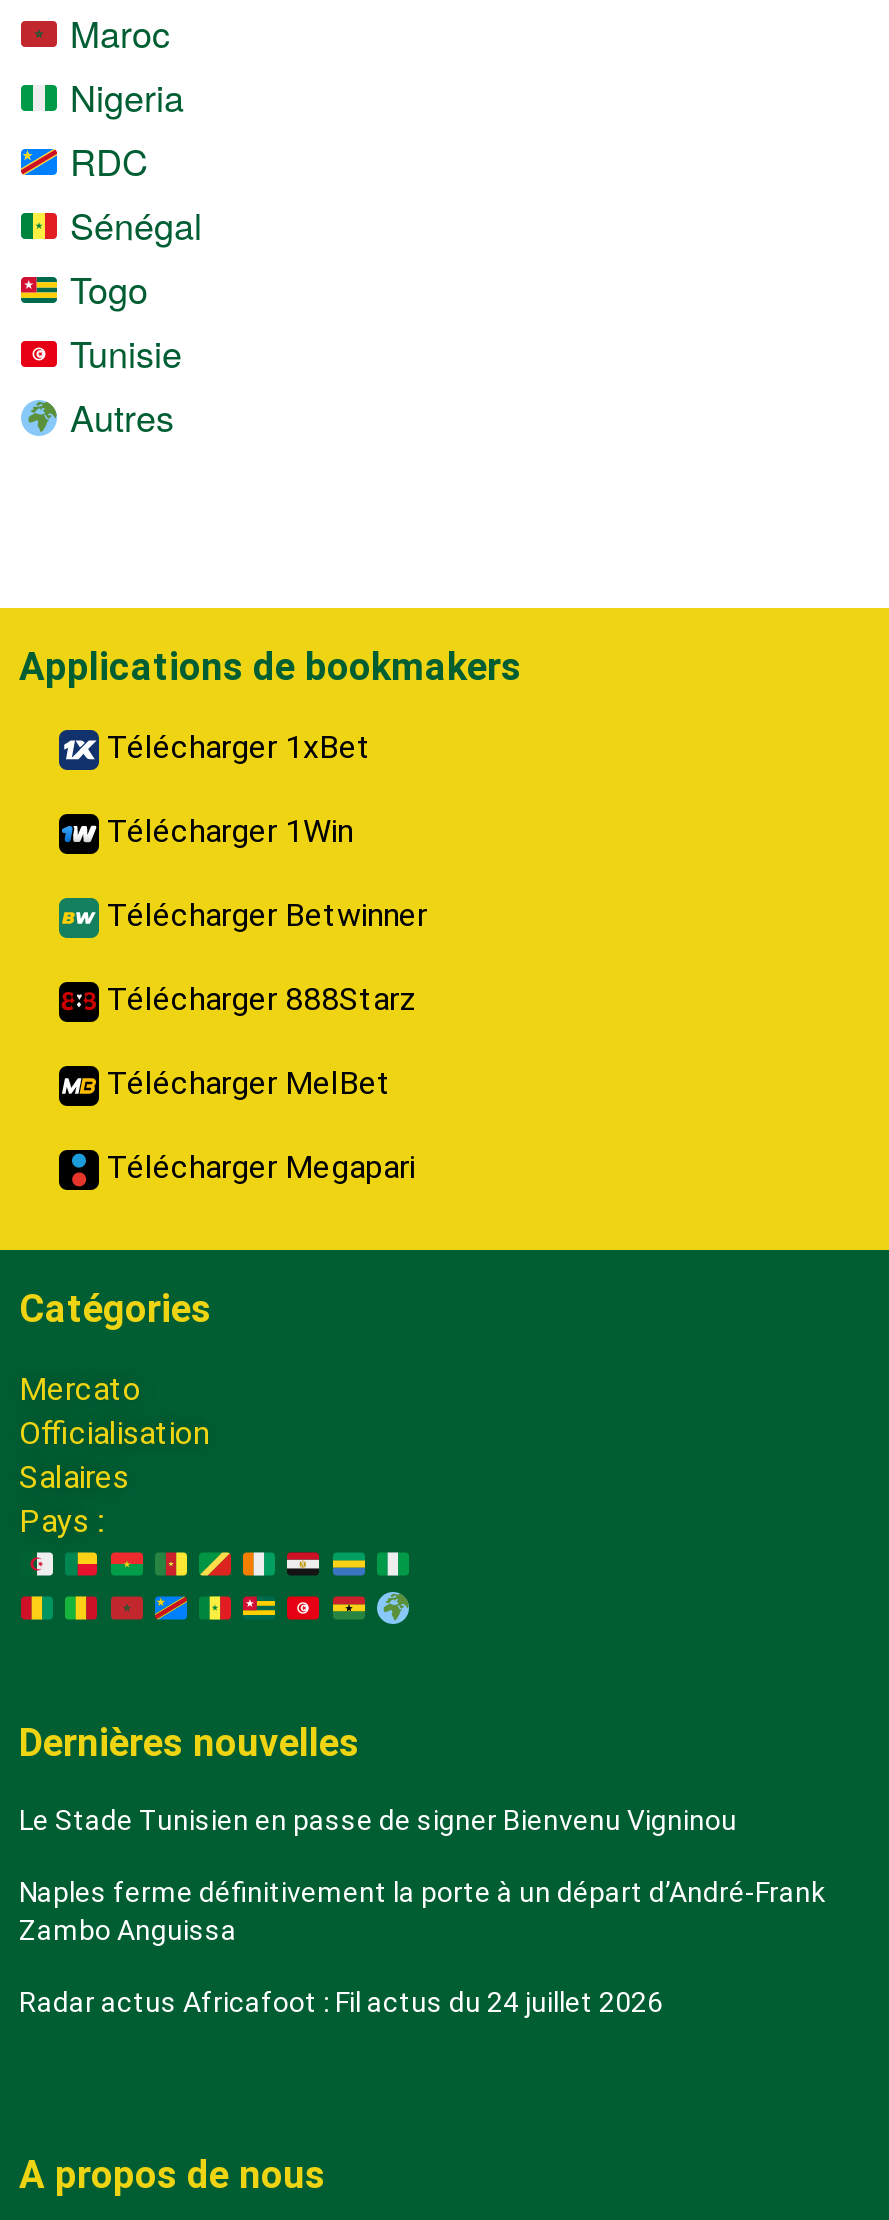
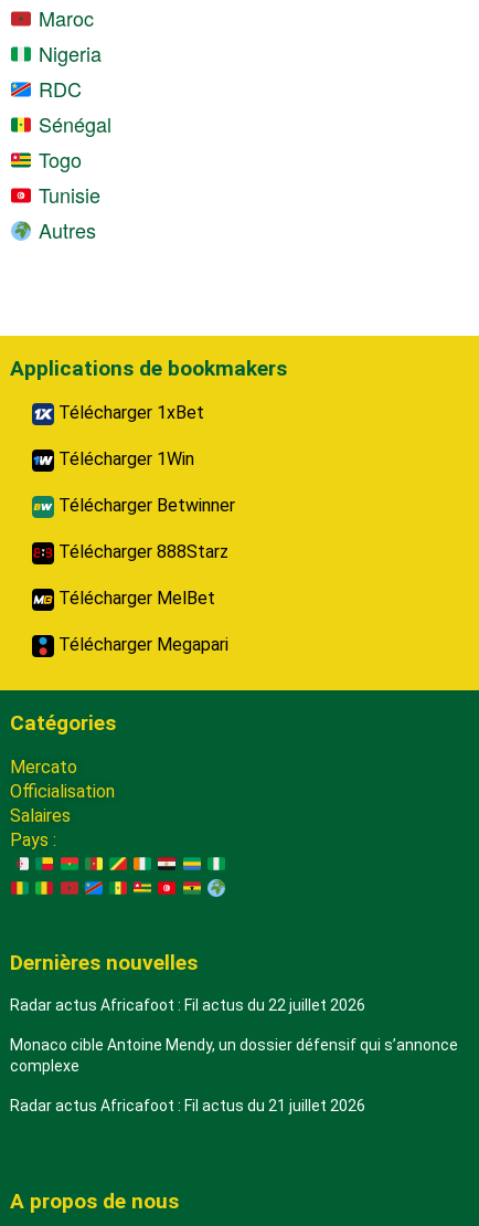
- Le Stade Tunisien en passe de signer Bienvenu Vigninou
+ Radar actus Africafoot : Fil actus du 22 juillet 2026

- Naples ferme définitivement la porte à un départ d’André-Frank
- Zambo Anguissa
+ Monaco cible Antoine Mendy, un dossier défensif qui s’annonce
+ complexe

- Radar actus Africafoot : Fil actus du 24 juillet 2026
+ Radar actus Africafoot : Fil actus du 21 juillet 2026
